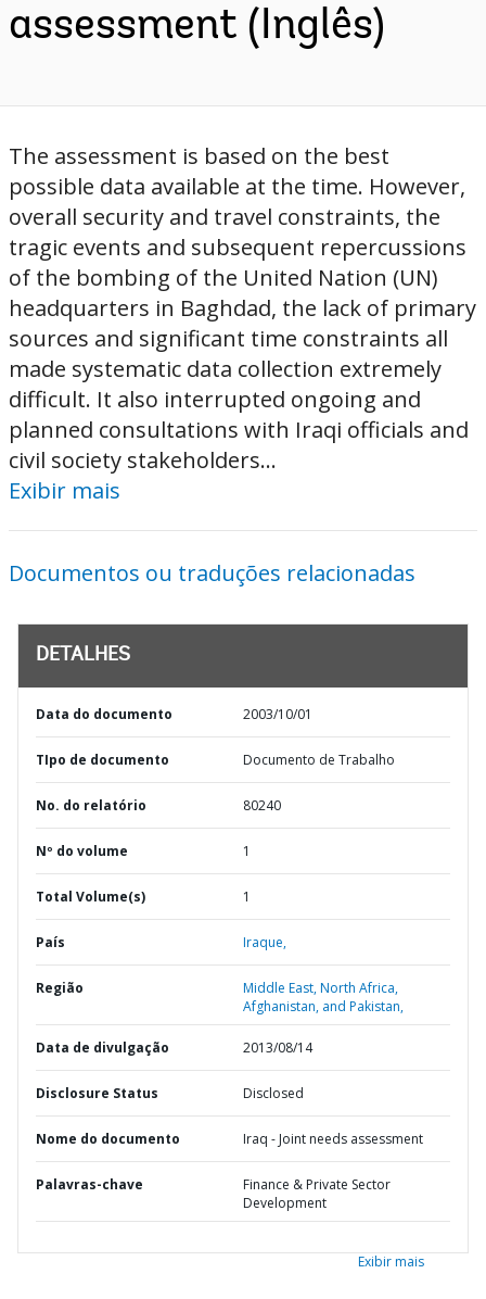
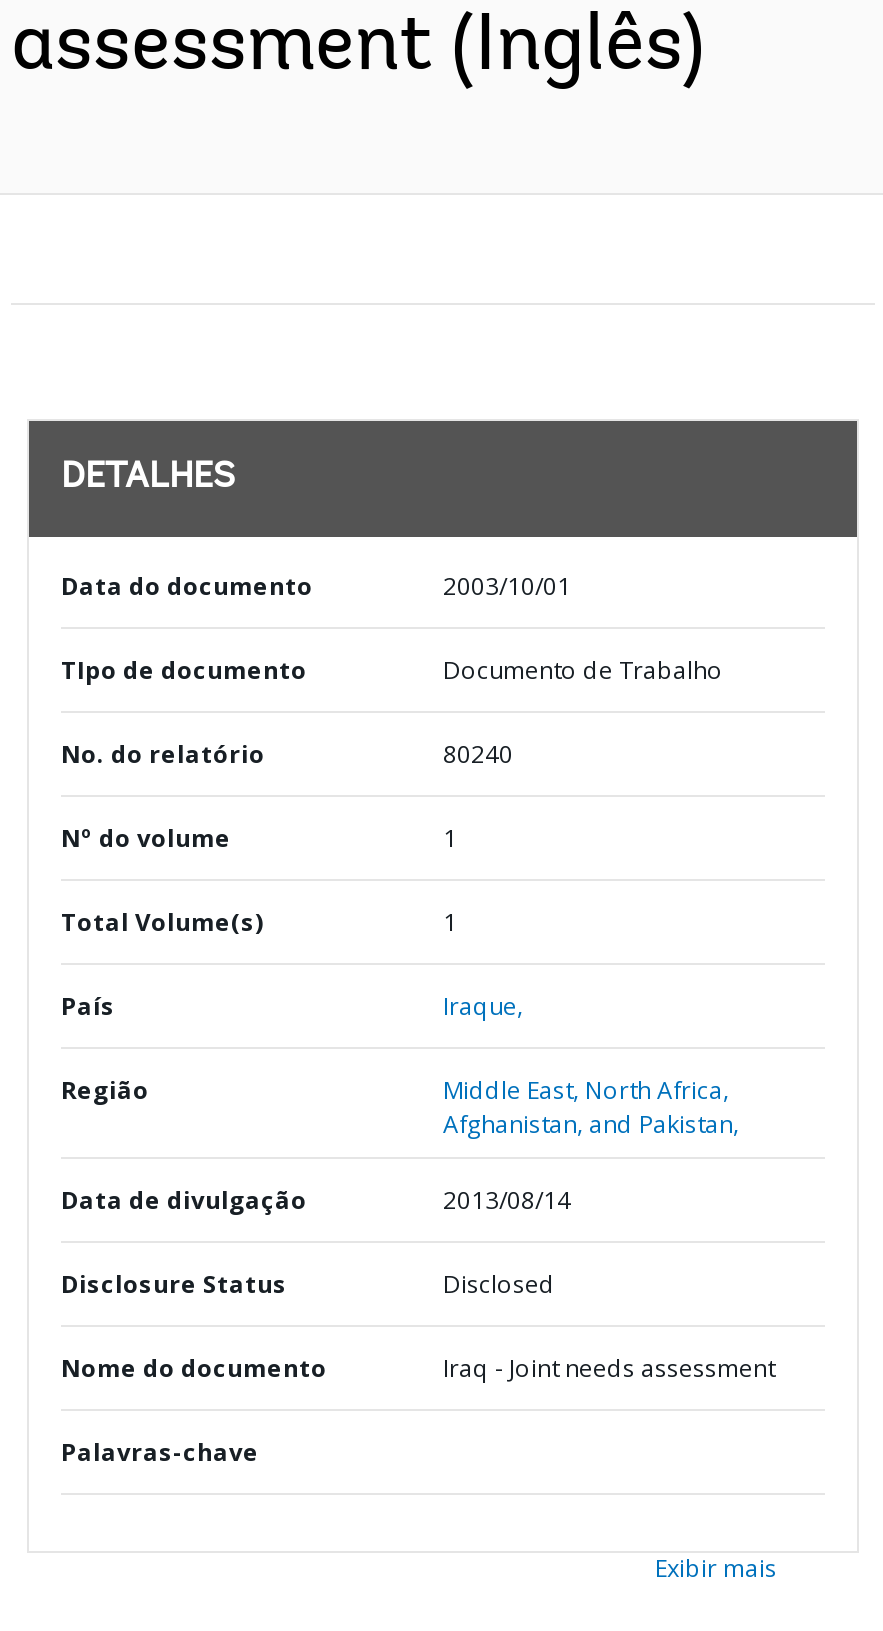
- The assessment is based on the best
- possible data available at the time. However,
- overall security and travel constraints, the
- tragic events and subsequent repercussions
- of the bombing of the United Nation (UN)
- headquarters in Baghdad, the lack of primary
- sources and significant time constraints all
- made systematic data collection extremely
- difficult. It also interrupted ongoing and
- planned consultations with Iraqi officials and
- civil society stakeholders...
- Exibir mais
- Documentos ou traduções relacionadas

- Finance & Private Sector
- Development
